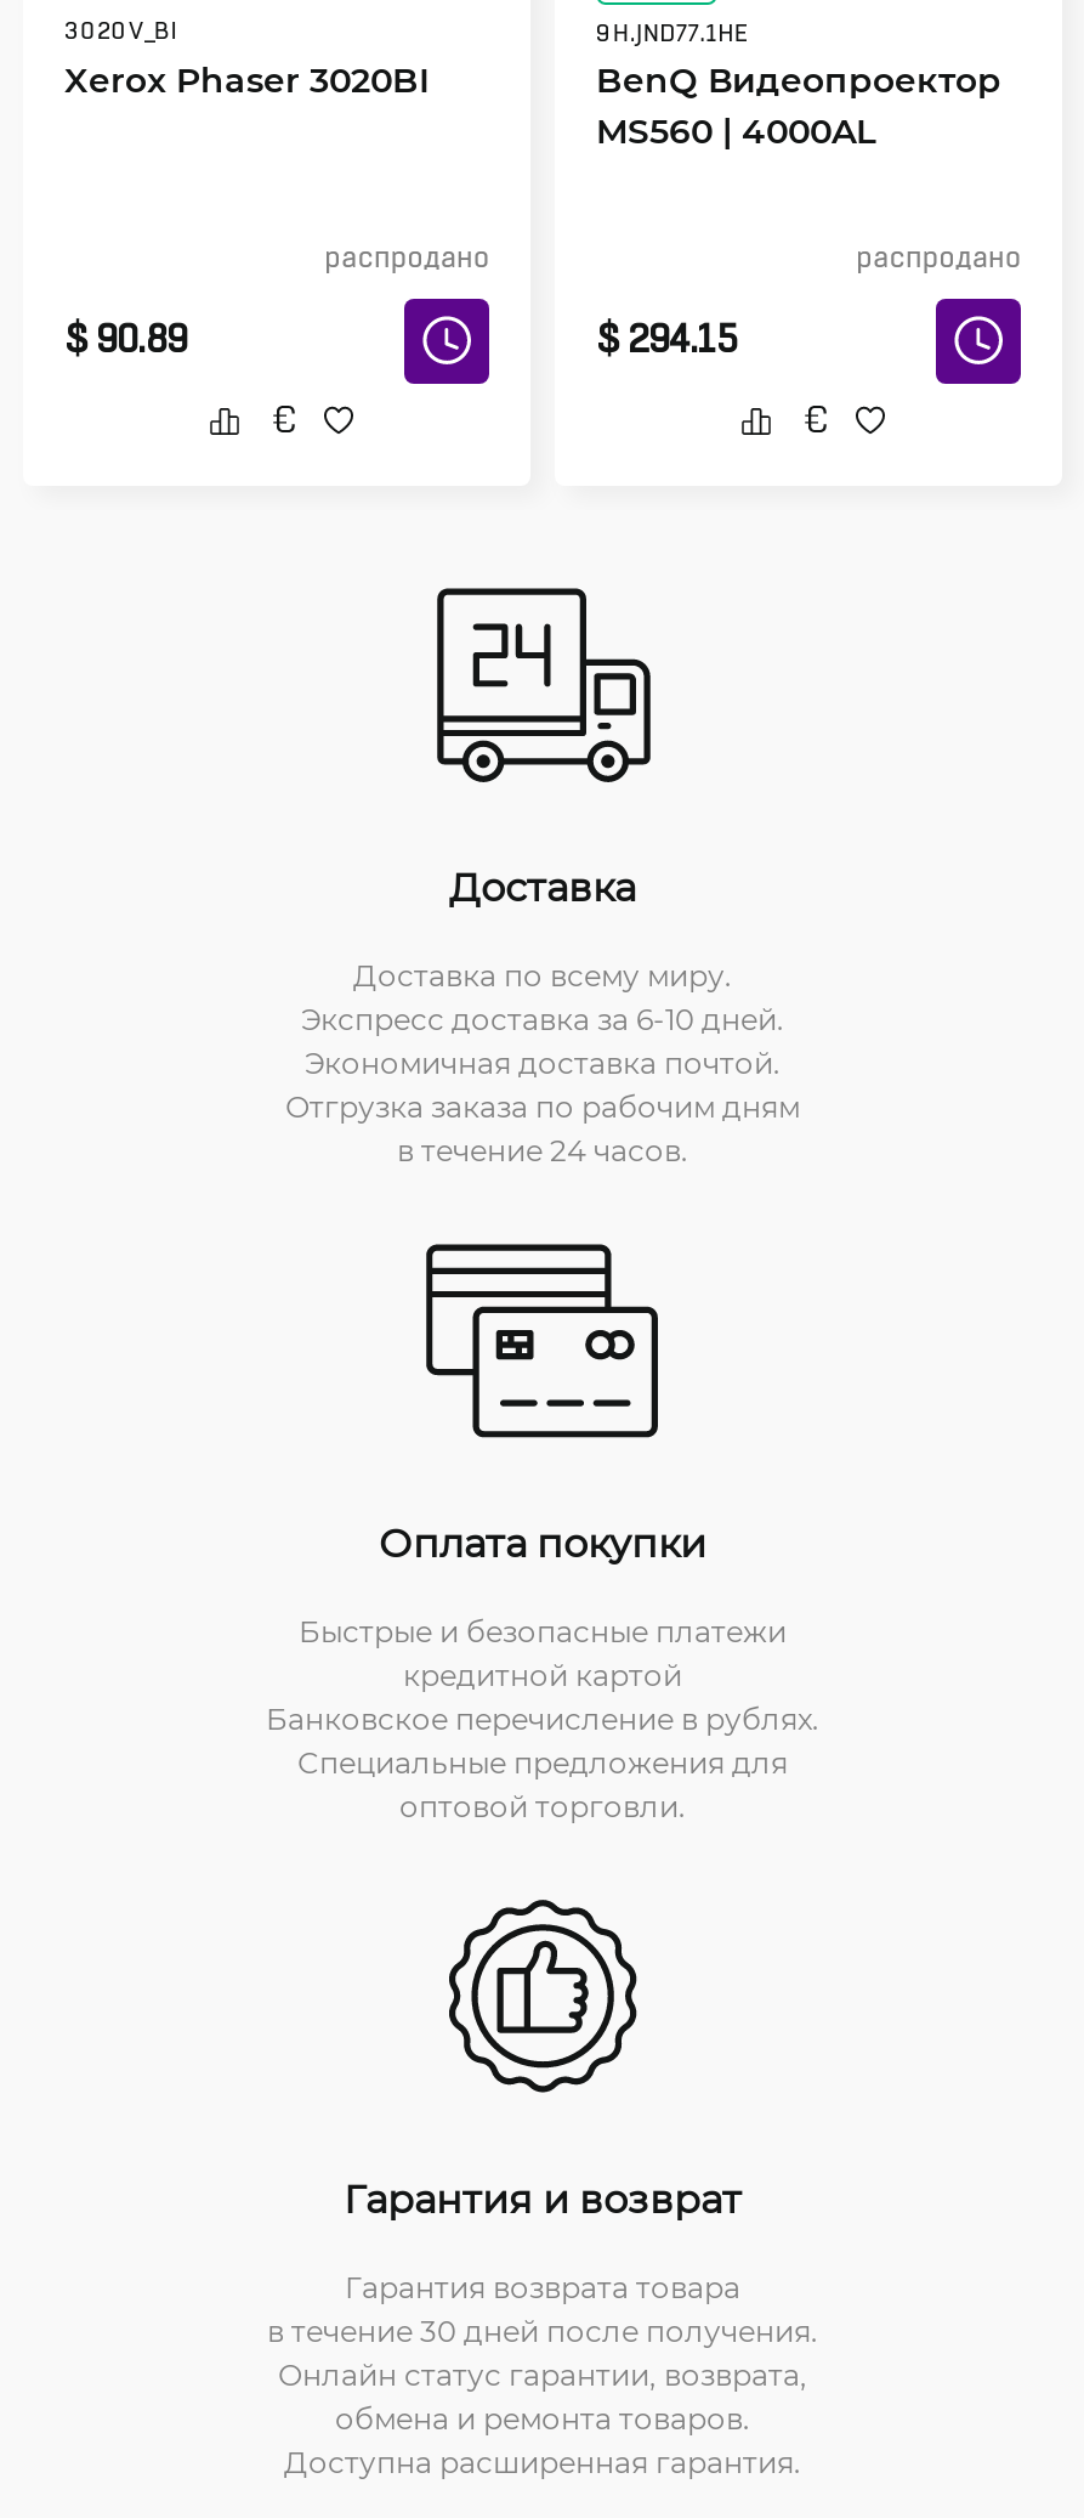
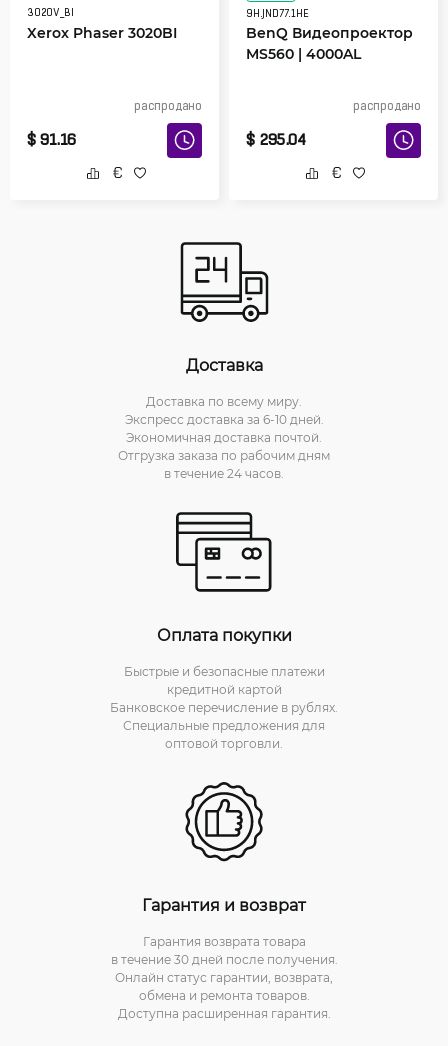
- $ 90.89
+ $ 91.16

- $ 294.15
+ $ 295.04
